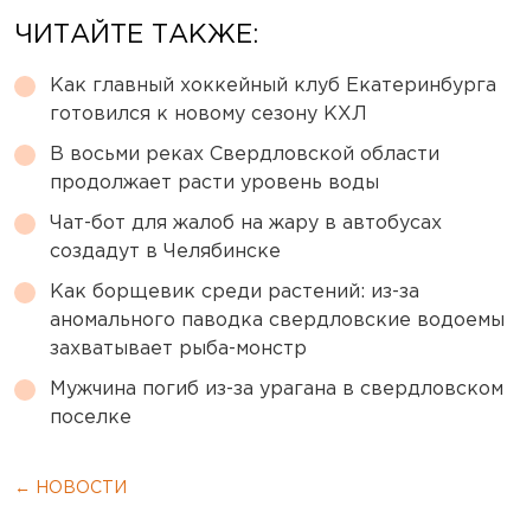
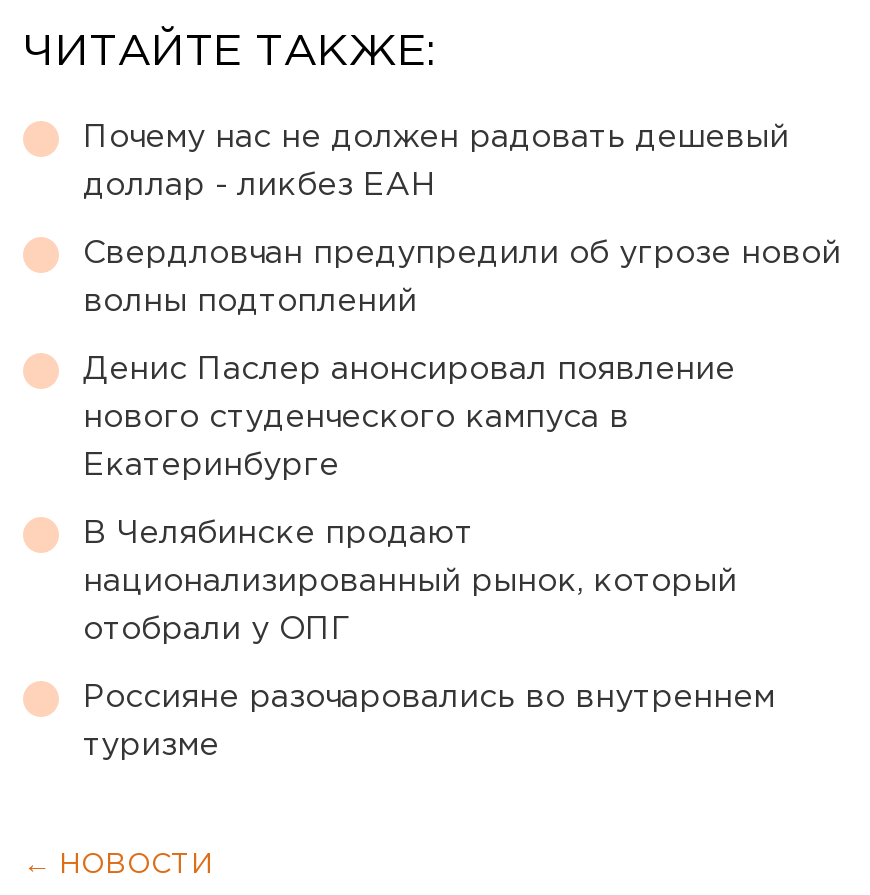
- Как главный хоккейный клуб Екатеринбурга
- готовился к новому сезону КХЛ
- В восьми реках Свердловской области
- продолжает расти уровень воды
- Чат-бот для жалоб на жару в автобусах
- создадут в Челябинске
- Как борщевик среди растений: из-за
- аномального паводка свердловские водоемы
- захватывает рыба-монстр
- Мужчина погиб из-за урагана в свердловском
- поселке
+ Почему нас не должен радовать дешевый
+ доллар - ликбез ЕАН
+ Свердловчан предупредили об угрозе новой
+ волны подтоплений
+ Денис Паслер анонсировал появление
+ нового студенческого кампуса в
+ Екатеринбурге
+ В Челябинске продают
+ национализированный рынок, который
+ отобрали у ОПГ
+ Россияне разочаровались во внутреннем
+ туризме
